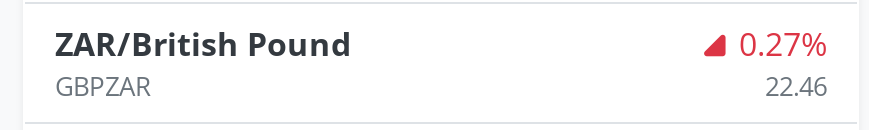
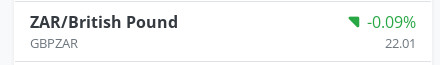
- 0.27%
+ -0.09%

- 22.46
+ 22.01
